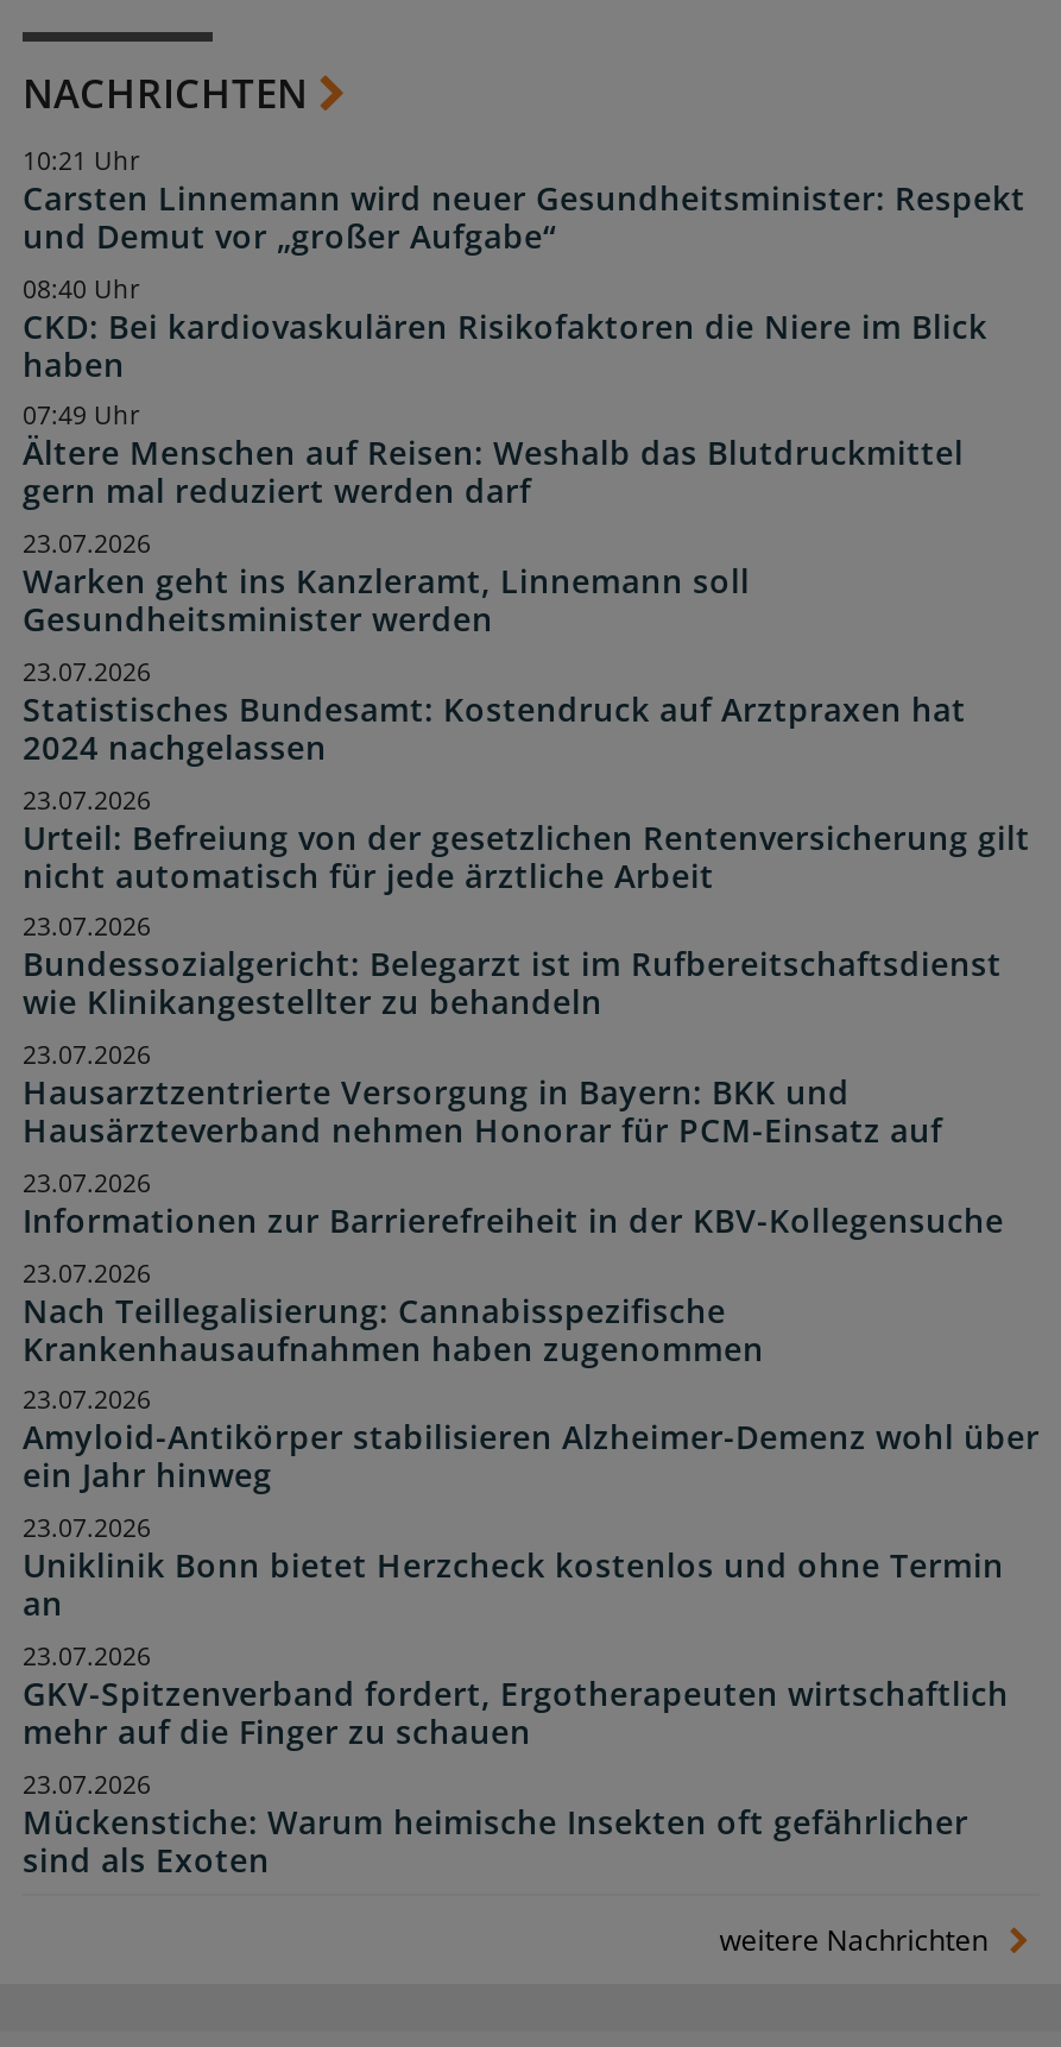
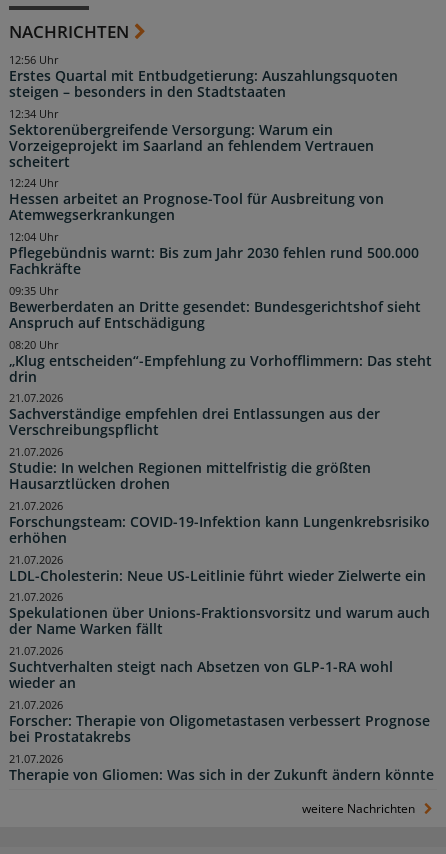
- 10:21 Uhr
+ 12:56 Uhr

- Carsten Linnemann wird neuer Gesundheitsminister: Respekt
- und Demut vor „großer Aufgabe“
+ Erstes Quartal mit Entbudgetierung: Auszahlungsquoten
+ steigen – besonders in den Stadtstaaten

- 08:40 Uhr
+ 12:34 Uhr

- CKD: Bei kardiovaskulären Risikofaktoren die Niere im Blick
- haben
+ Sektorenübergreifende Versorgung: Warum ein
+ Vorzeigeprojekt im Saarland an fehlendem Vertrauen
+ scheitert

- 07:49 Uhr
+ 12:24 Uhr

- Ältere Menschen auf Reisen: Weshalb das Blutdruckmittel
- gern mal reduziert werden darf
+ Hessen arbeitet an Prognose-Tool für Ausbreitung von
+ Atemwegserkrankungen

- 23.07.2026
+ 12:04 Uhr

- Warken geht ins Kanzleramt, Linnemann soll
- Gesundheitsminister werden
+ Pflegebündnis warnt: Bis zum Jahr 2030 fehlen rund 500.000
+ Fachkräfte

- 23.07.2026
+ 09:35 Uhr

- Statistisches Bundesamt: Kostendruck auf Arztpraxen hat
- 2024 nachgelassen
+ Bewerberdaten an Dritte gesendet: Bundesgerichtshof sieht
+ Anspruch auf Entschädigung

- 23.07.2026
+ 08:20 Uhr

- Urteil: Befreiung von der gesetzlichen Rentenversicherung gilt
- nicht automatisch für jede ärztliche Arbeit
+ „Klug entscheiden“-Empfehlung zu Vorhofflimmern: Das steht
+ drin

- 23.07.2026
+ 21.07.2026

- Bundessozialgericht: Belegarzt ist im Rufbereitschaftsdienst
- wie Klinikangestellter zu behandeln
+ Sachverständige empfehlen drei Entlassungen aus der
+ Verschreibungspflicht

- 23.07.2026
+ 21.07.2026

- Hausarztzentrierte Versorgung in Bayern: BKK und
- Hausärzteverband nehmen Honorar für PCM-Einsatz auf
+ Studie: In welchen Regionen mittelfristig die größten
+ Hausarztlücken drohen

- 23.07.2026
+ 21.07.2026

- Informationen zur Barrierefreiheit in der KBV-Kollegensuche
+ Forschungsteam: COVID-19-Infektion kann Lungenkrebsrisiko
+ erhöhen

- 23.07.2026
+ 21.07.2026

- Nach Teillegalisierung: Cannabisspezifische
- Krankenhausaufnahmen haben zugenommen
+ LDL-Cholesterin: Neue US-Leitlinie führt wieder Zielwerte ein

- 23.07.2026
+ 21.07.2026

- Amyloid-Antikörper stabilisieren Alzheimer-Demenz wohl über
- ein Jahr hinweg
+ Spekulationen über Unions-Fraktionsvorsitz und warum auch
+ der Name Warken fällt

- 23.07.2026
+ 21.07.2026

- Uniklinik Bonn bietet Herzcheck kostenlos und ohne Termin
- an
+ Suchtverhalten steigt nach Absetzen von GLP-1-RA wohl
+ wieder an

- 23.07.2026
+ 21.07.2026

- GKV-Spitzenverband fordert, Ergotherapeuten wirtschaftlich
- mehr auf die Finger zu schauen
+ Forscher: Therapie von Oligometastasen verbessert Prognose
+ bei Prostatakrebs

- 23.07.2026
+ 21.07.2026

- Mückenstiche: Warum heimische Insekten oft gefährlicher
- sind als Exoten
+ Therapie von Gliomen: Was sich in der Zukunft ändern könnte
